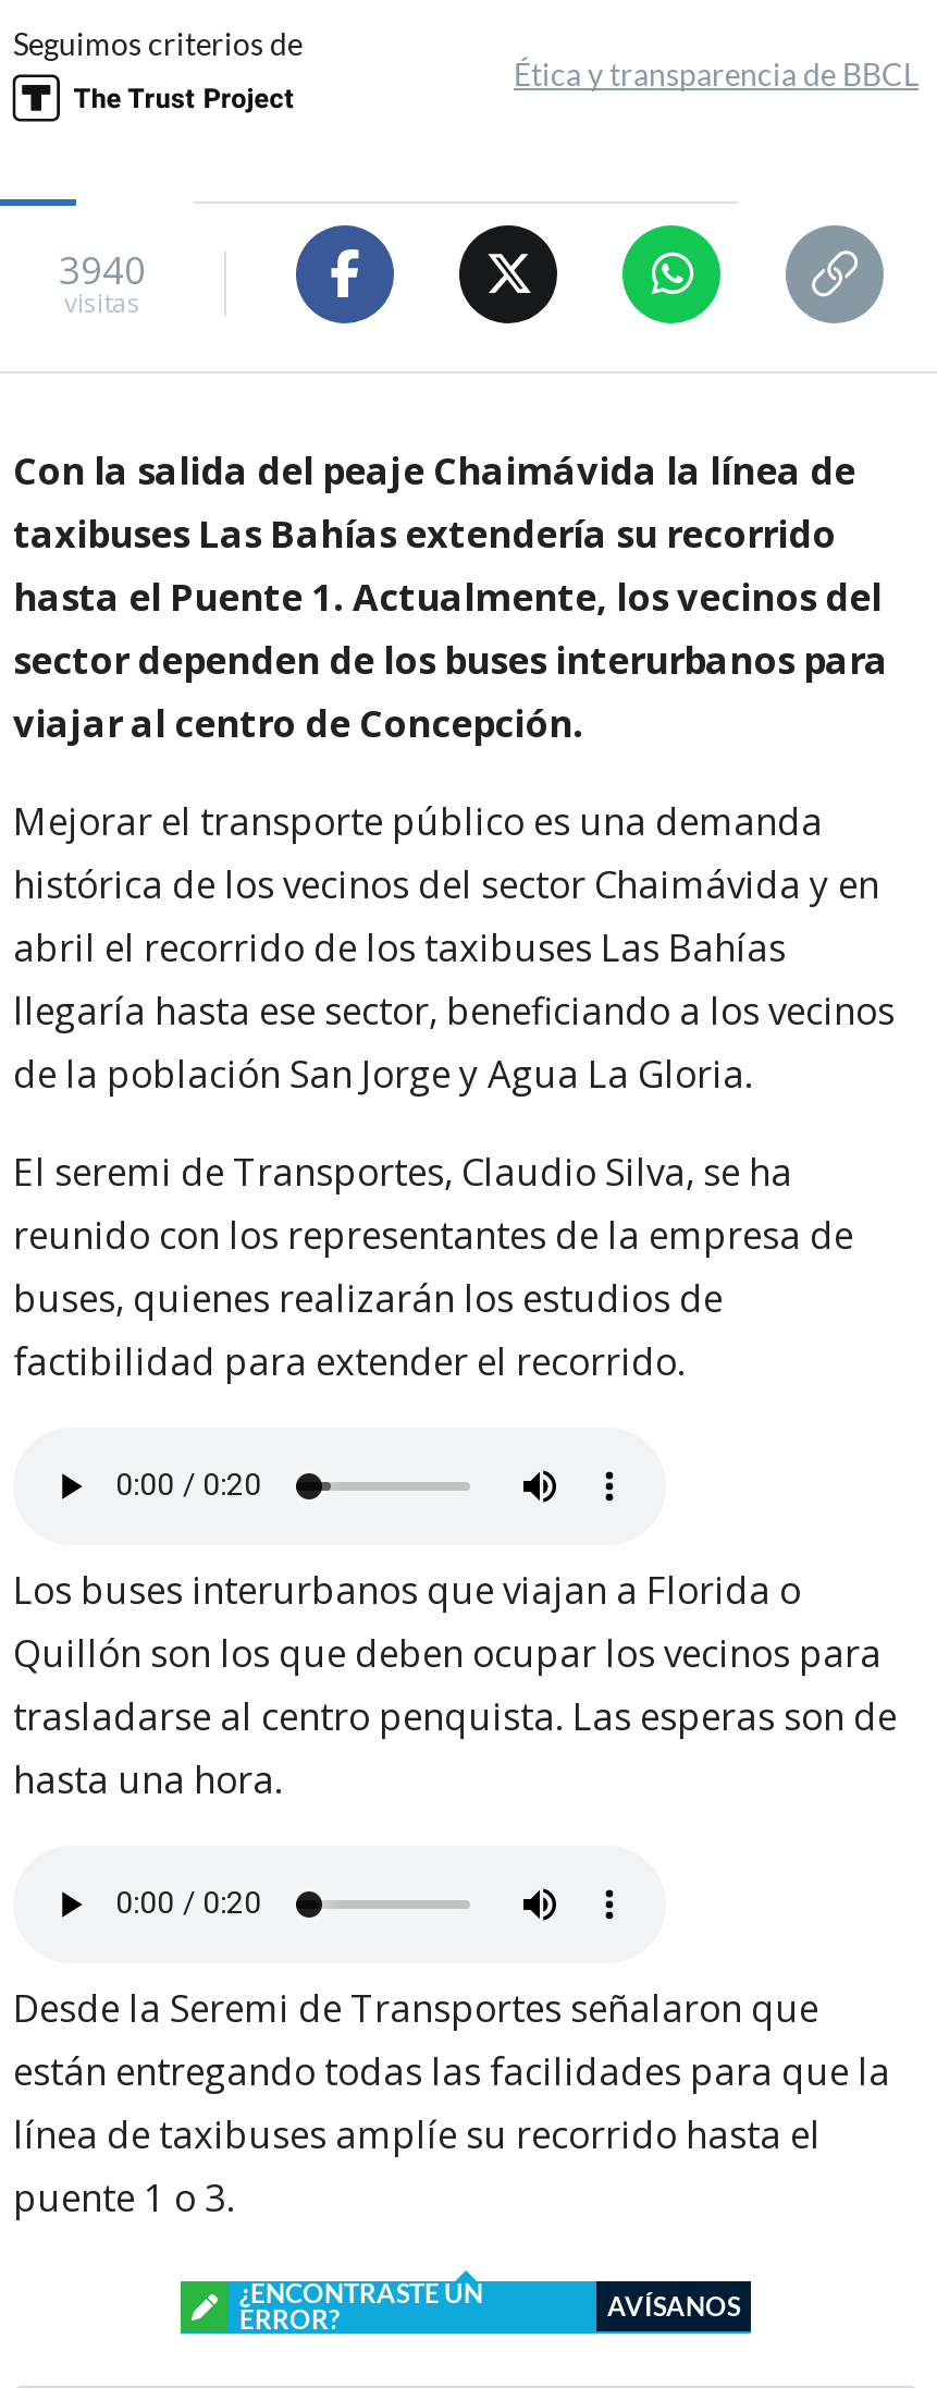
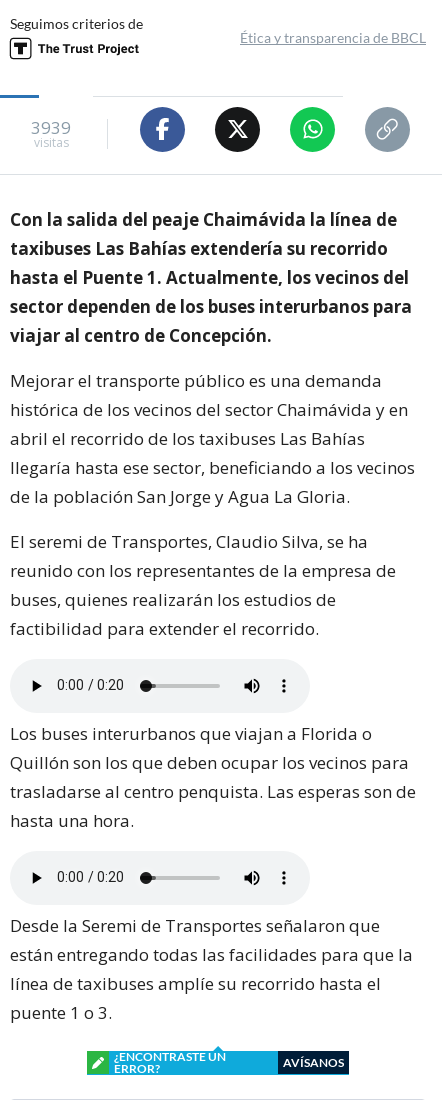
- 3940
+ 3939
